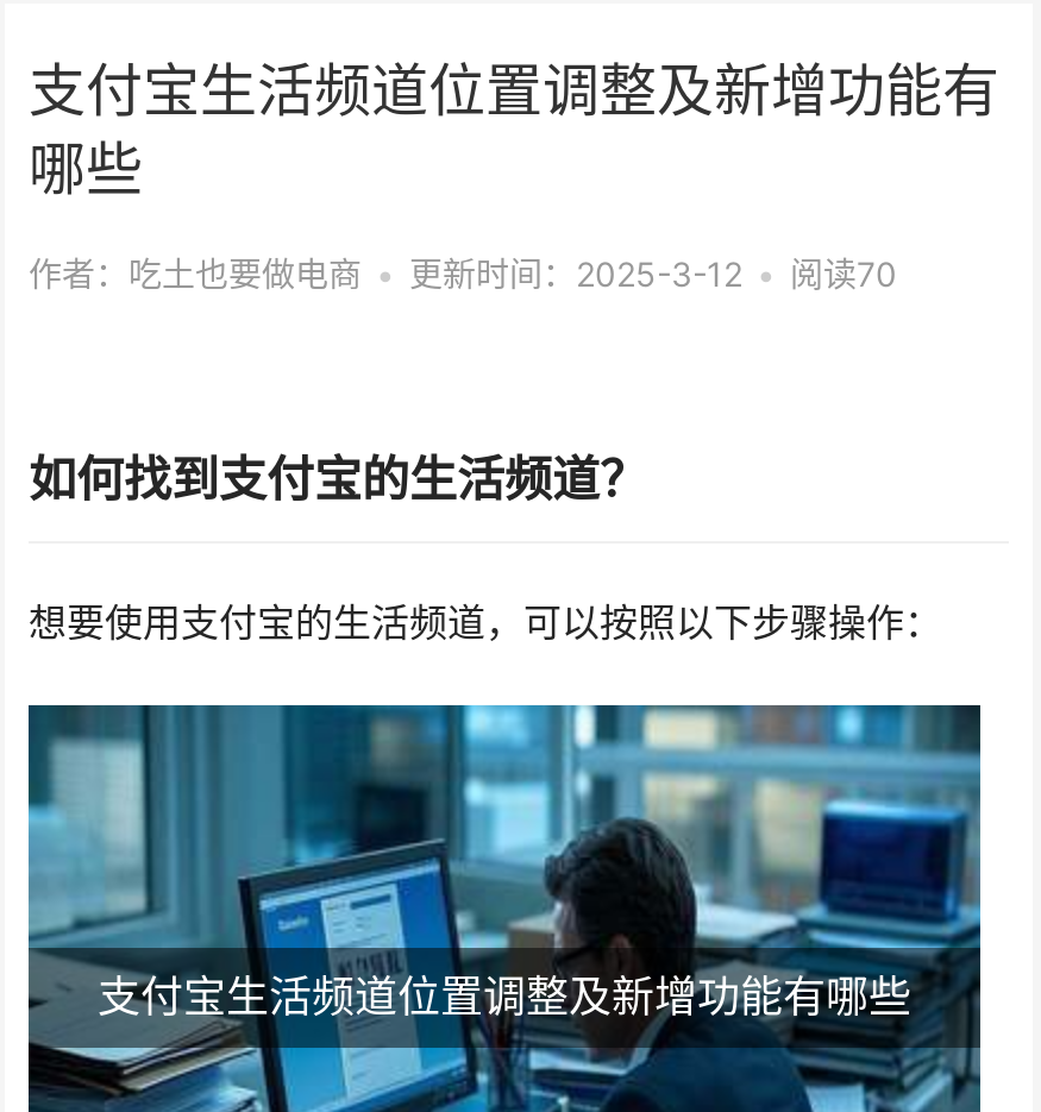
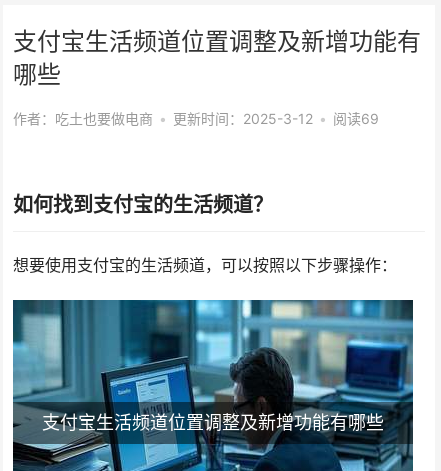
- 作者：吃土也要做电商 • 更新时间：2025-3-12 • 阅读70
+ 作者：吃土也要做电商 • 更新时间：2025-3-12 • 阅读69
